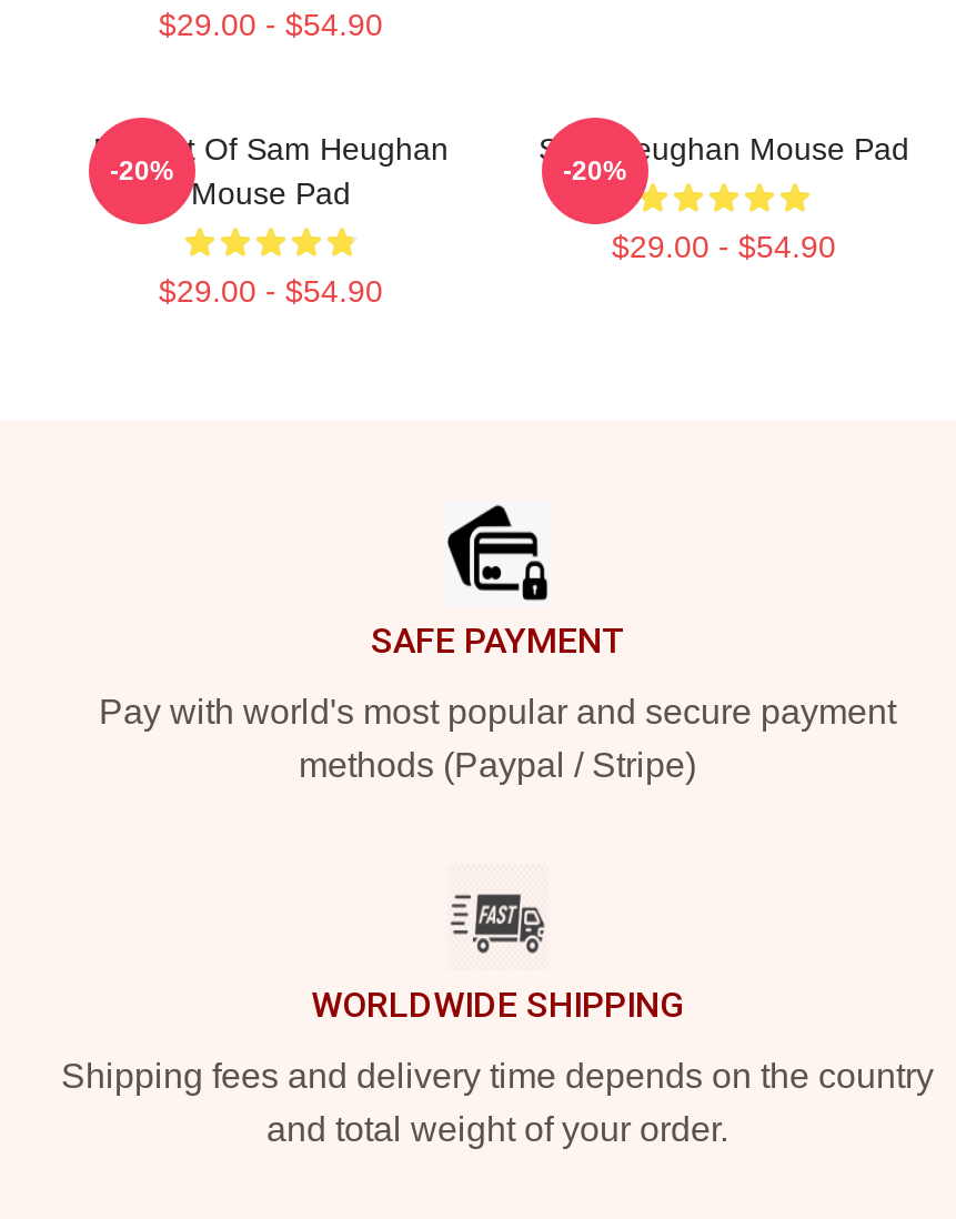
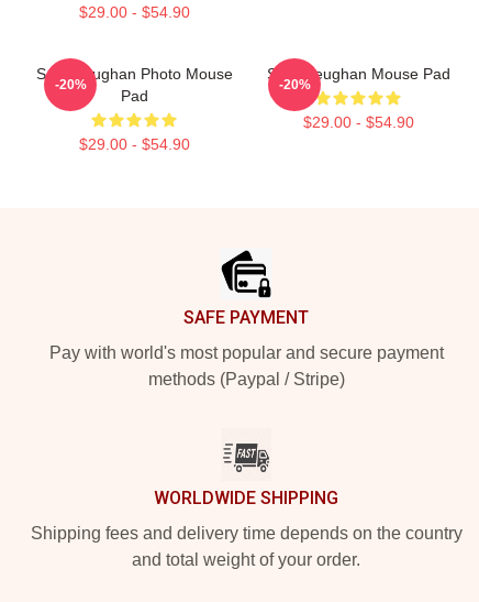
- Fan Art Of Sam Heughan
- Mouse Pad
+ Sam Heughan Photo Mouse
+ Pad
